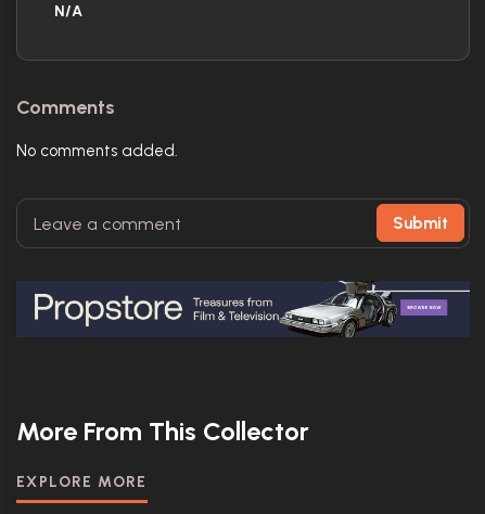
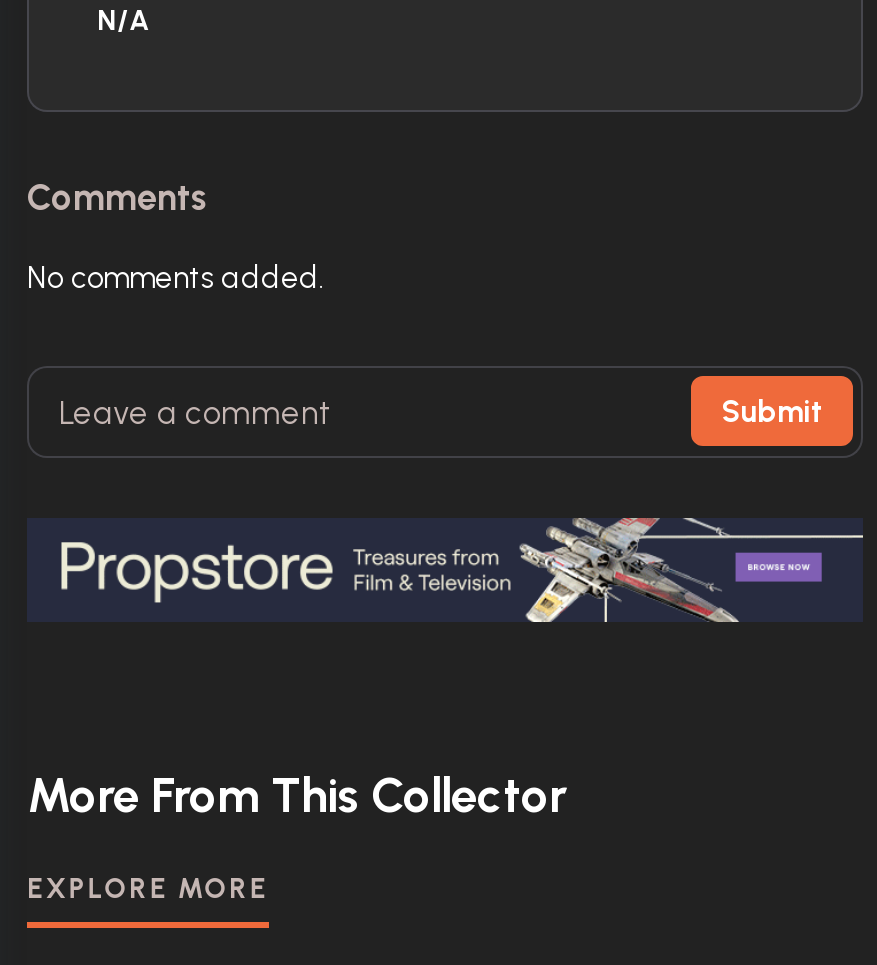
- [image]
+ [image]
